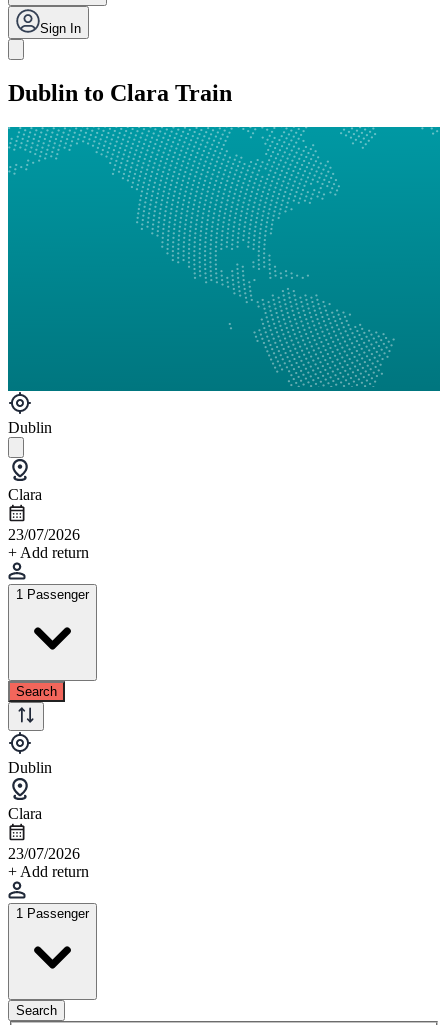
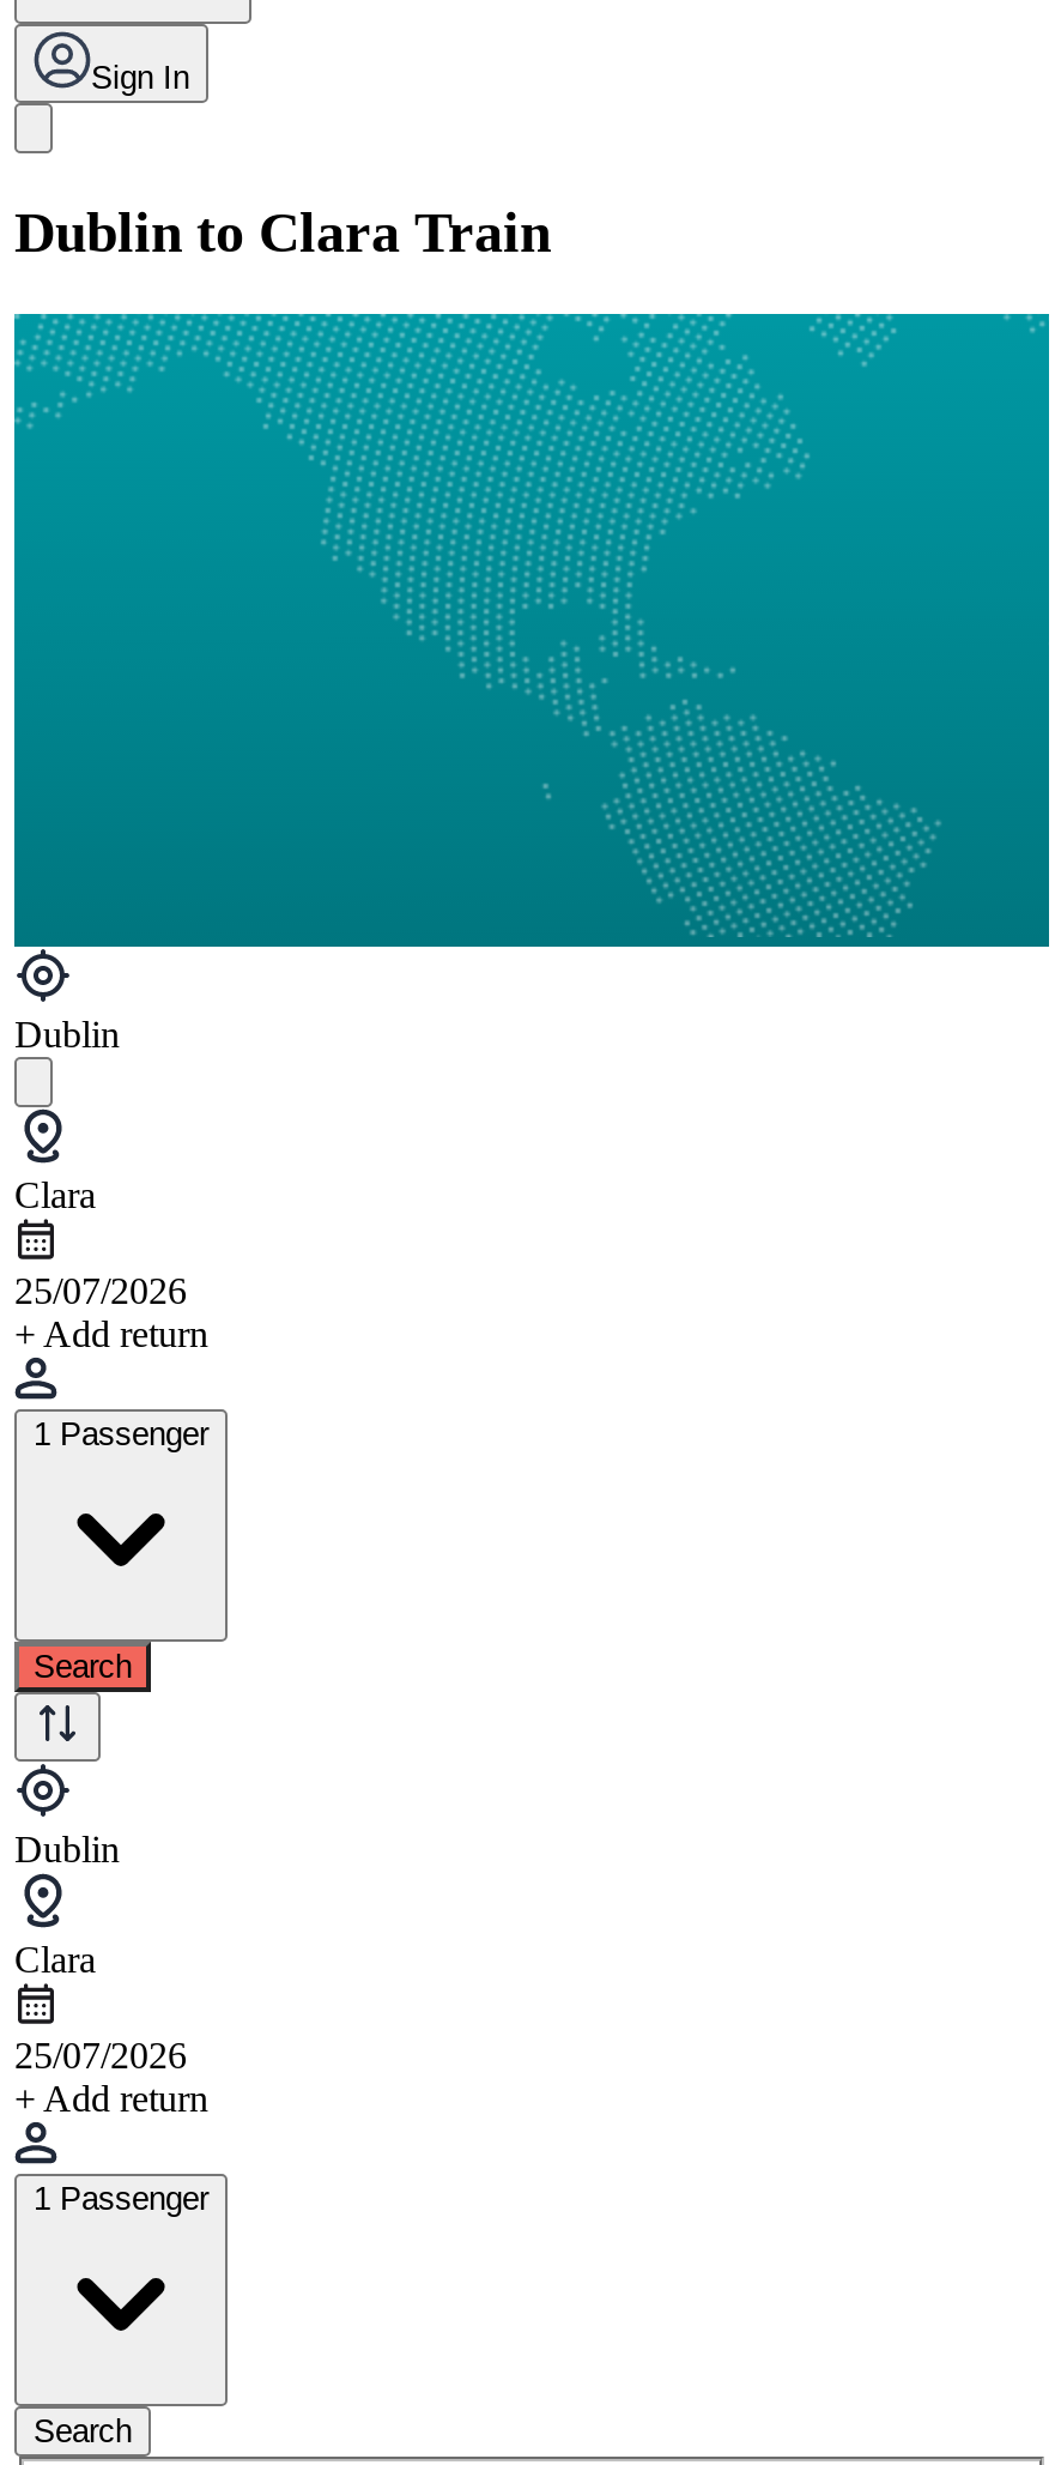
- 23/07/2026
+ 25/07/2026

- 23/07/2026
+ 25/07/2026
